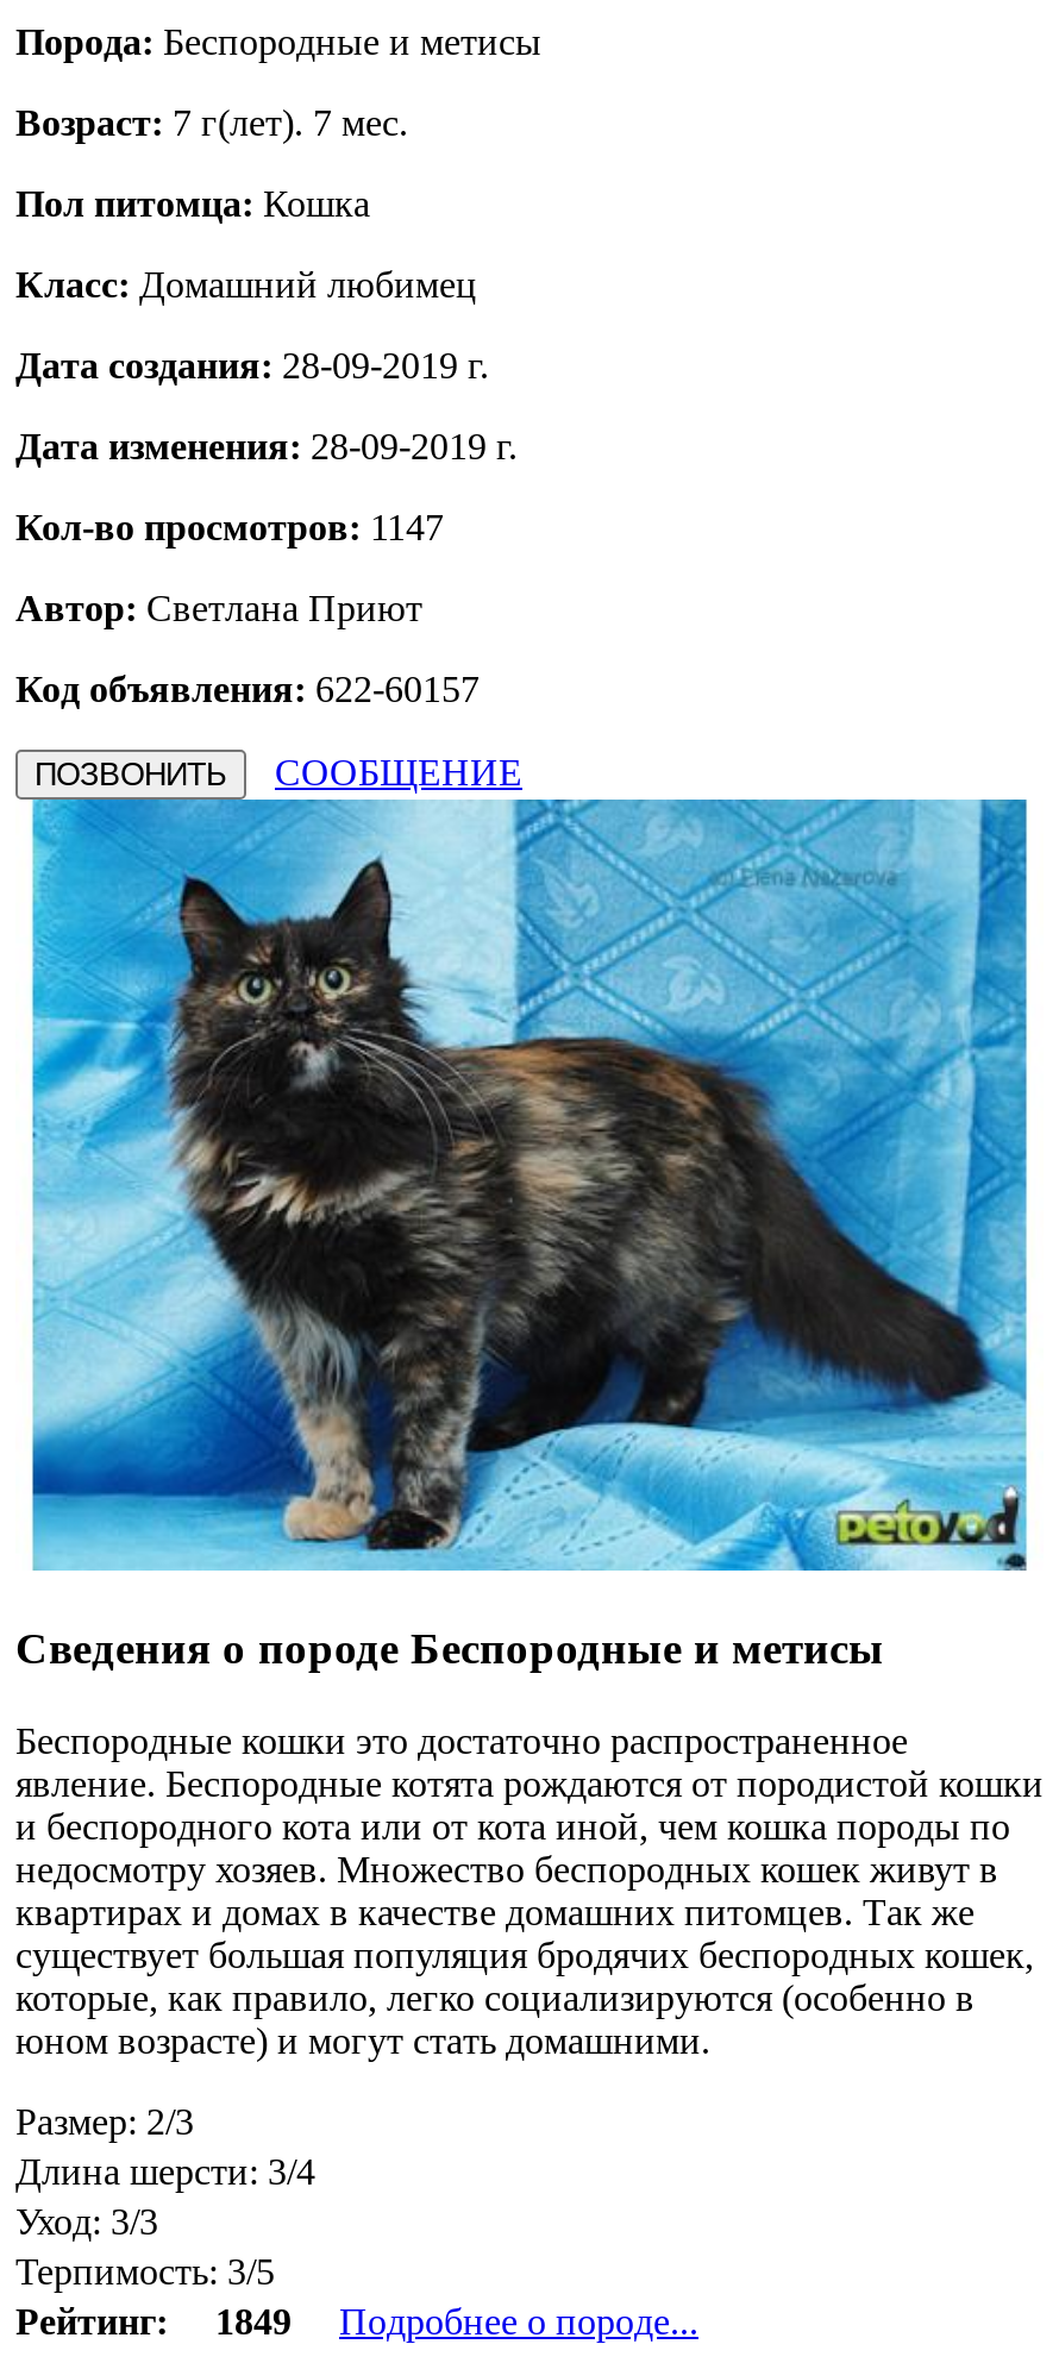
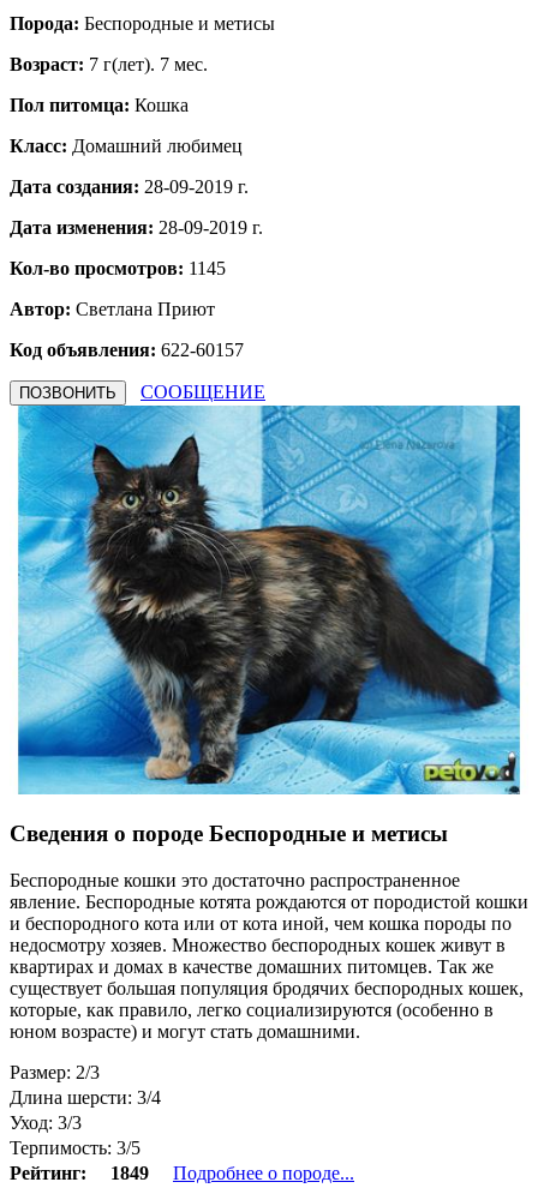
- Кол-во просмотров: 1147
+ Кол-во просмотров: 1145
